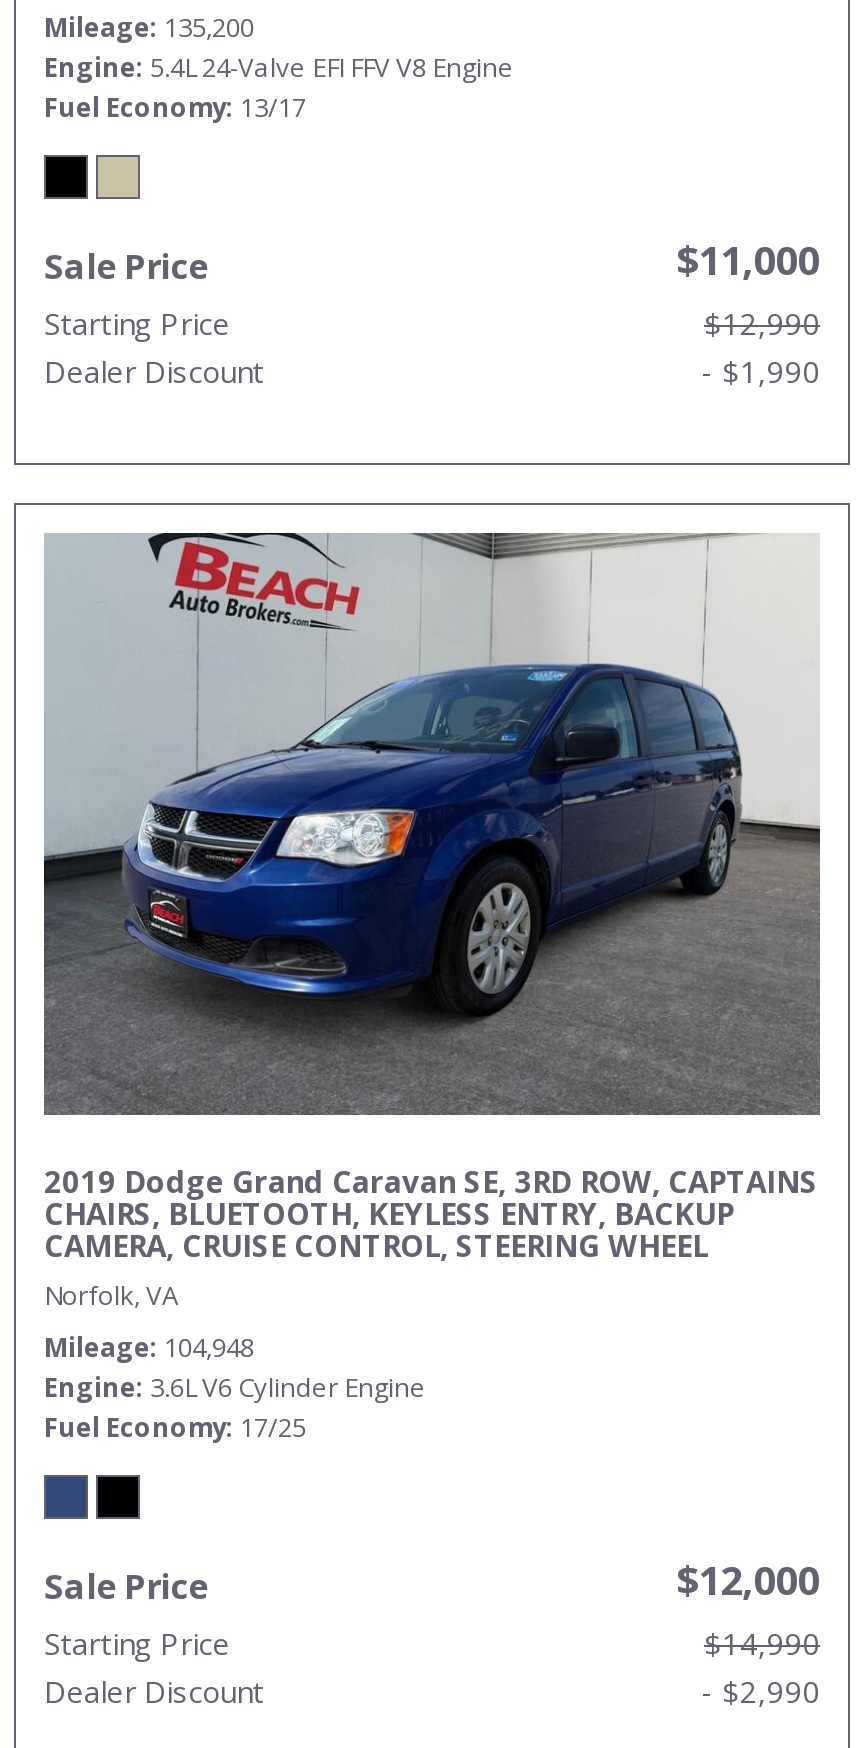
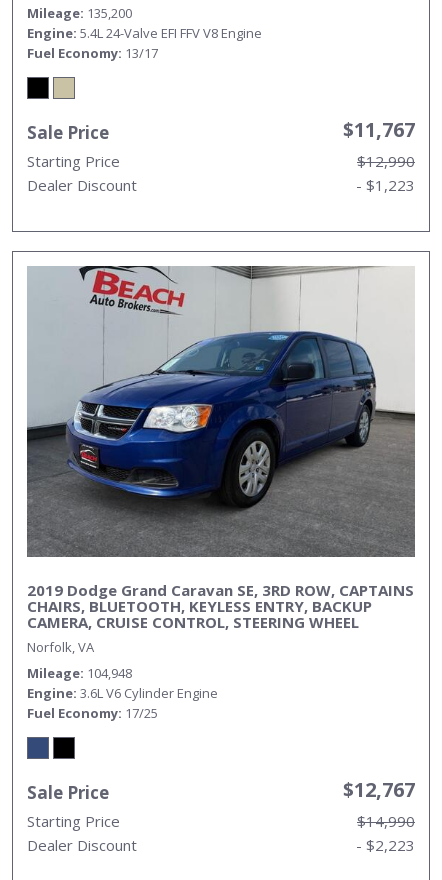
- $11,000
+ $11,767

- - $1,990
+ - $1,223

- $12,000
+ $12,767

- - $2,990
+ - $2,223
